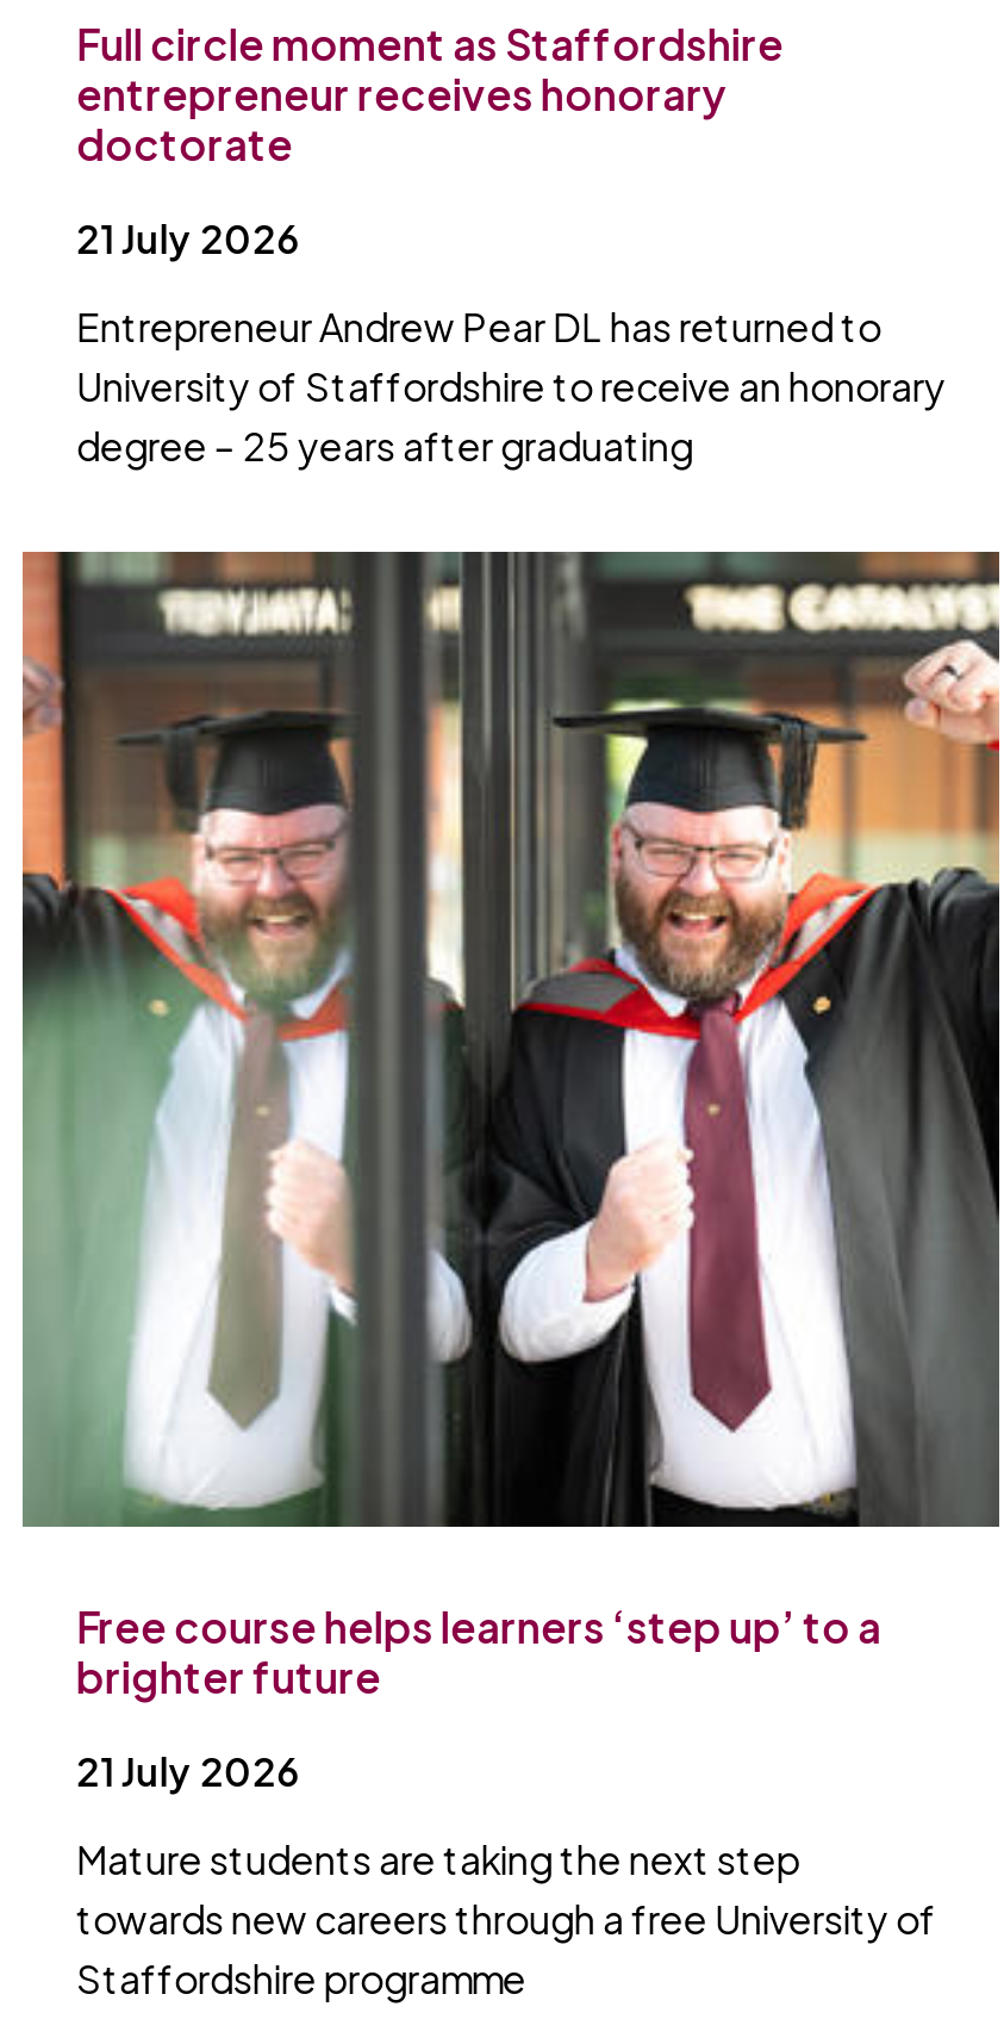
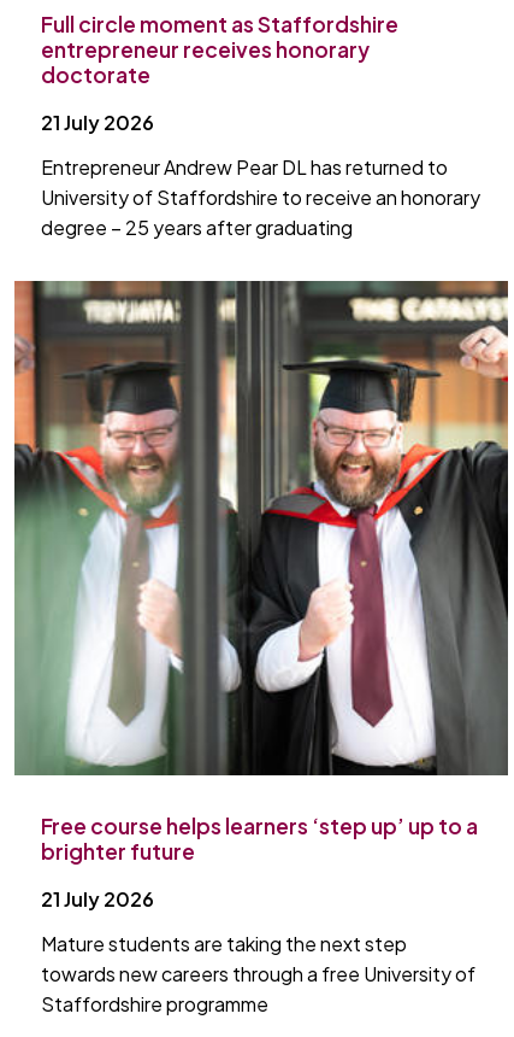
- Free course helps learners ‘step up’ to a
+ Free course helps learners ‘step up’ up to a
